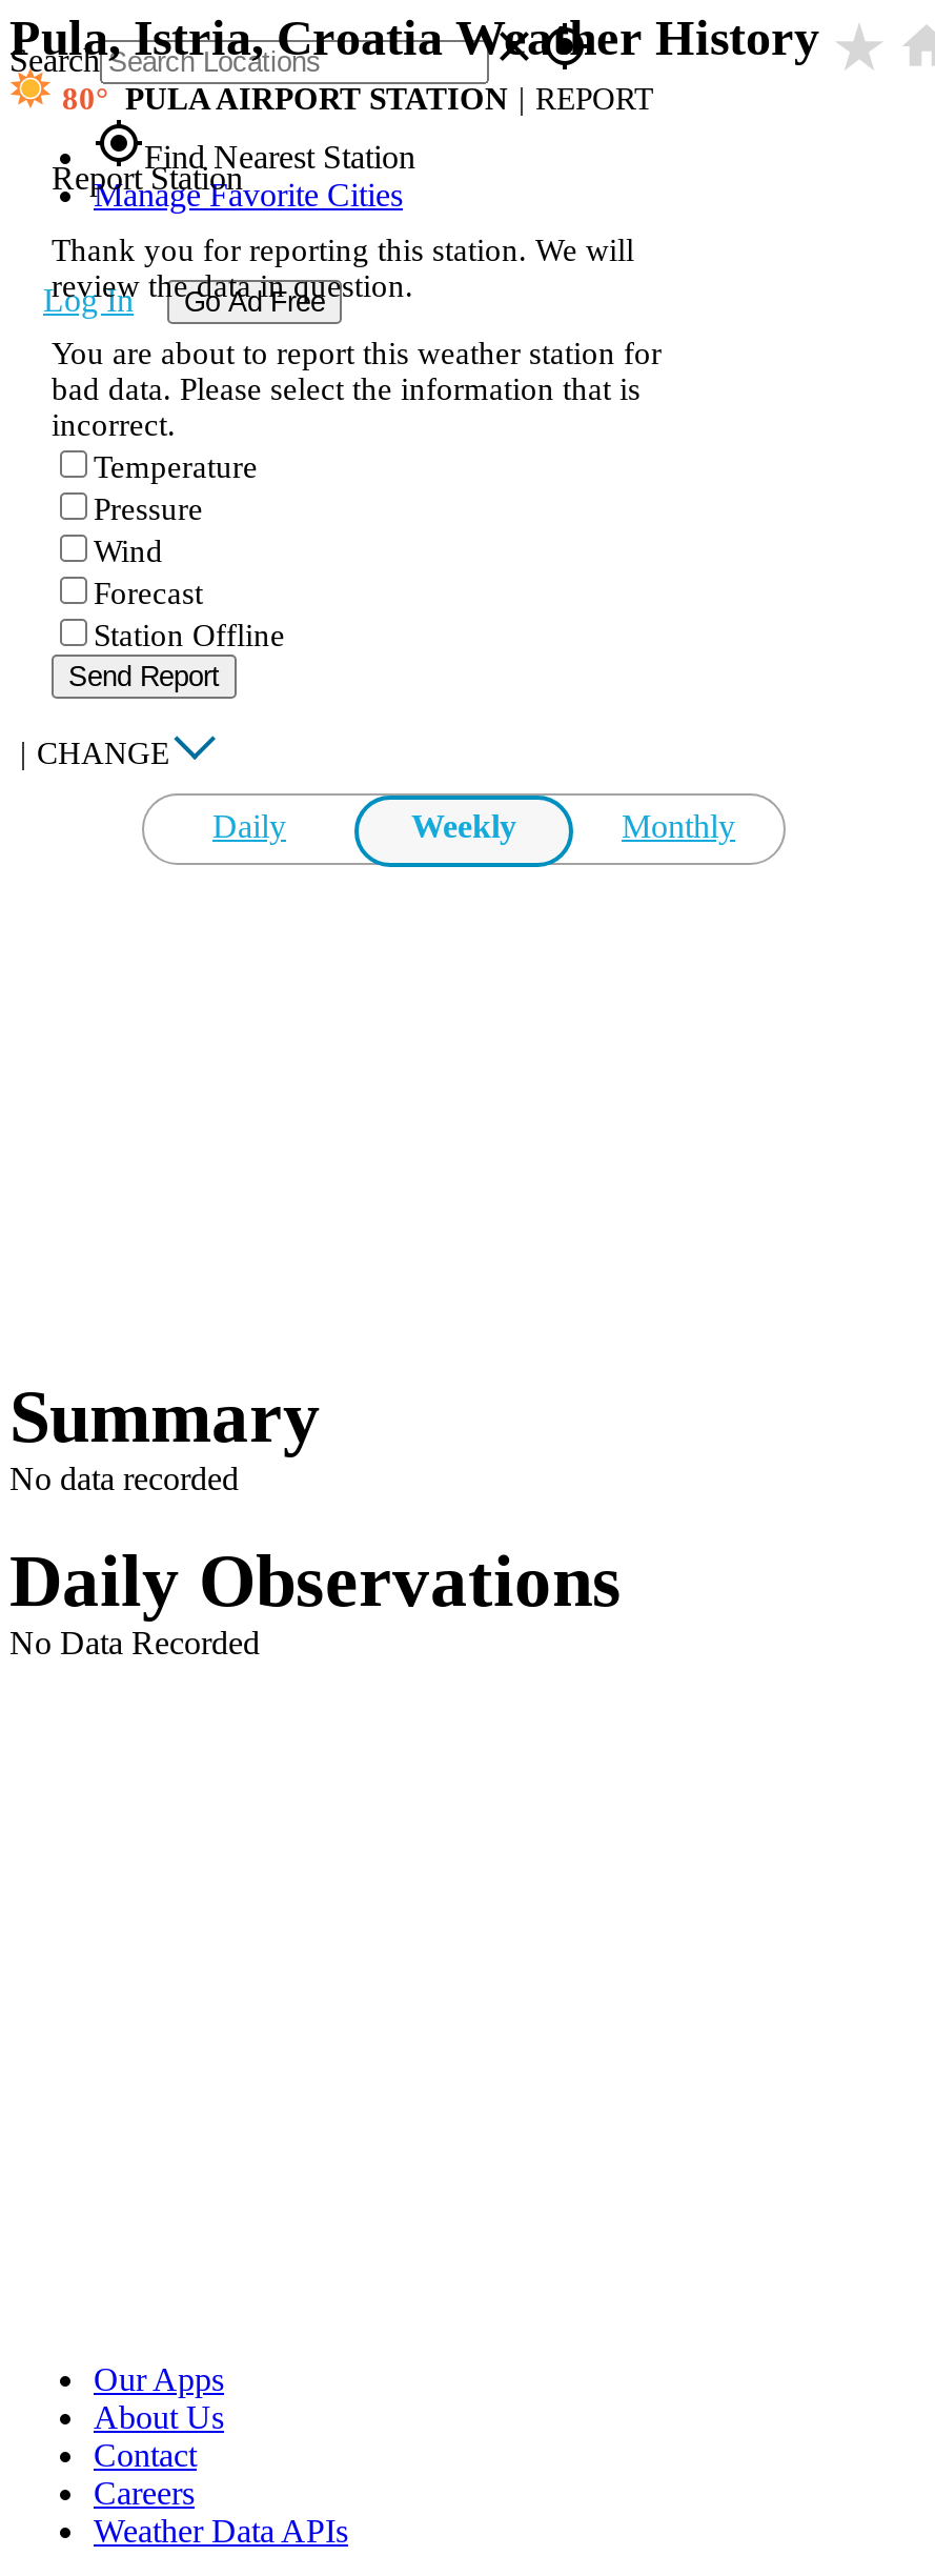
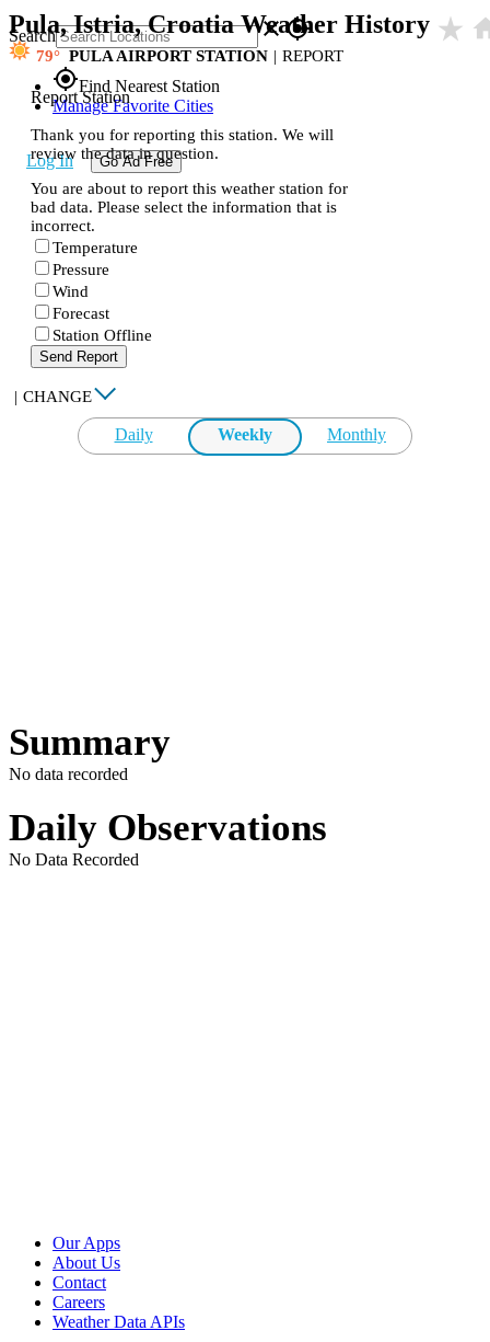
- 80
+ 79
